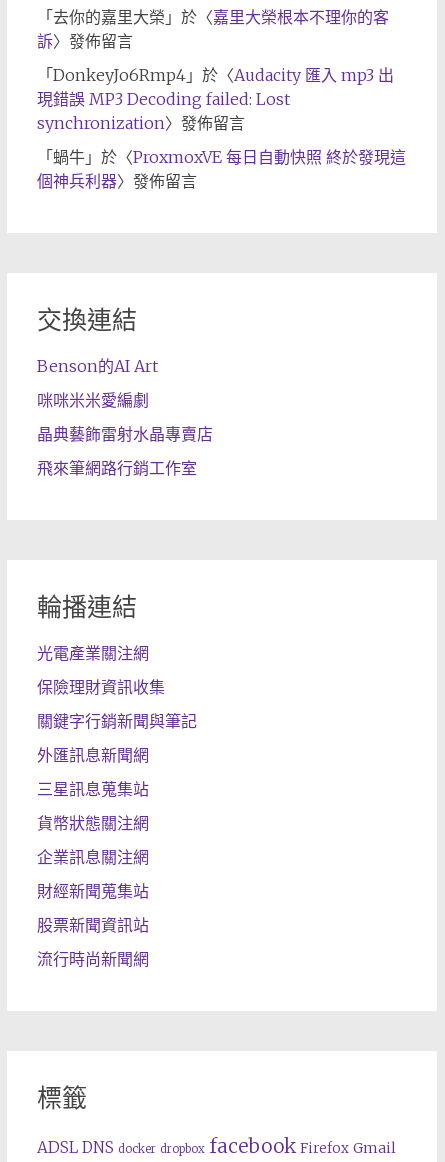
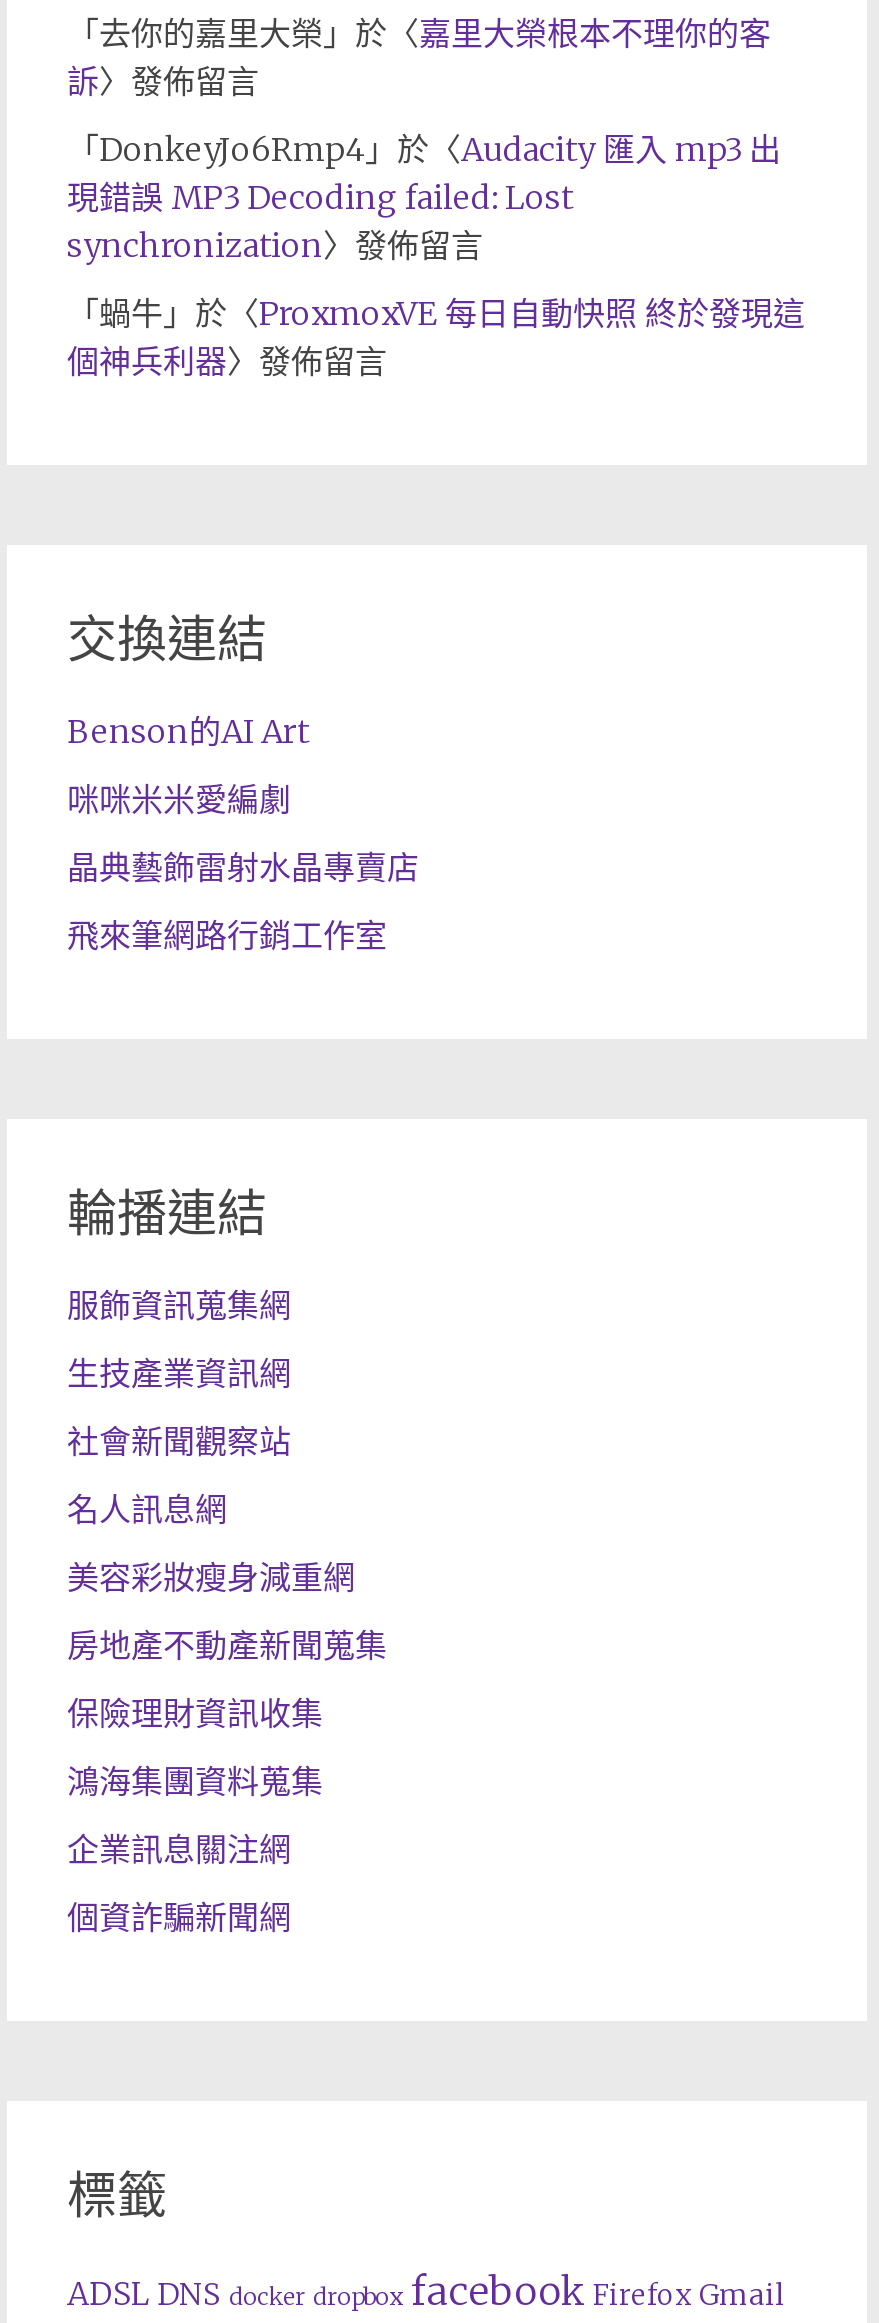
- 光電產業關注網
+ 服飾資訊蒐集網
+ 生技產業資訊網
+ 社會新聞觀察站
+ 名人訊息網
+ 美容彩妝瘦身減重網
+ 房地產不動產新聞蒐集

moved down: 保險理財資訊收集

- 關鍵字行銷新聞與筆記
- 外匯訊息新聞網
- 三星訊息蒐集站
- 貨幣狀態關注網
+ 鴻海集團資料蒐集

moved down: 企業訊息關注網

- 財經新聞蒐集站
- 股票新聞資訊站
- 流行時尚新聞網
+ 個資詐騙新聞網
